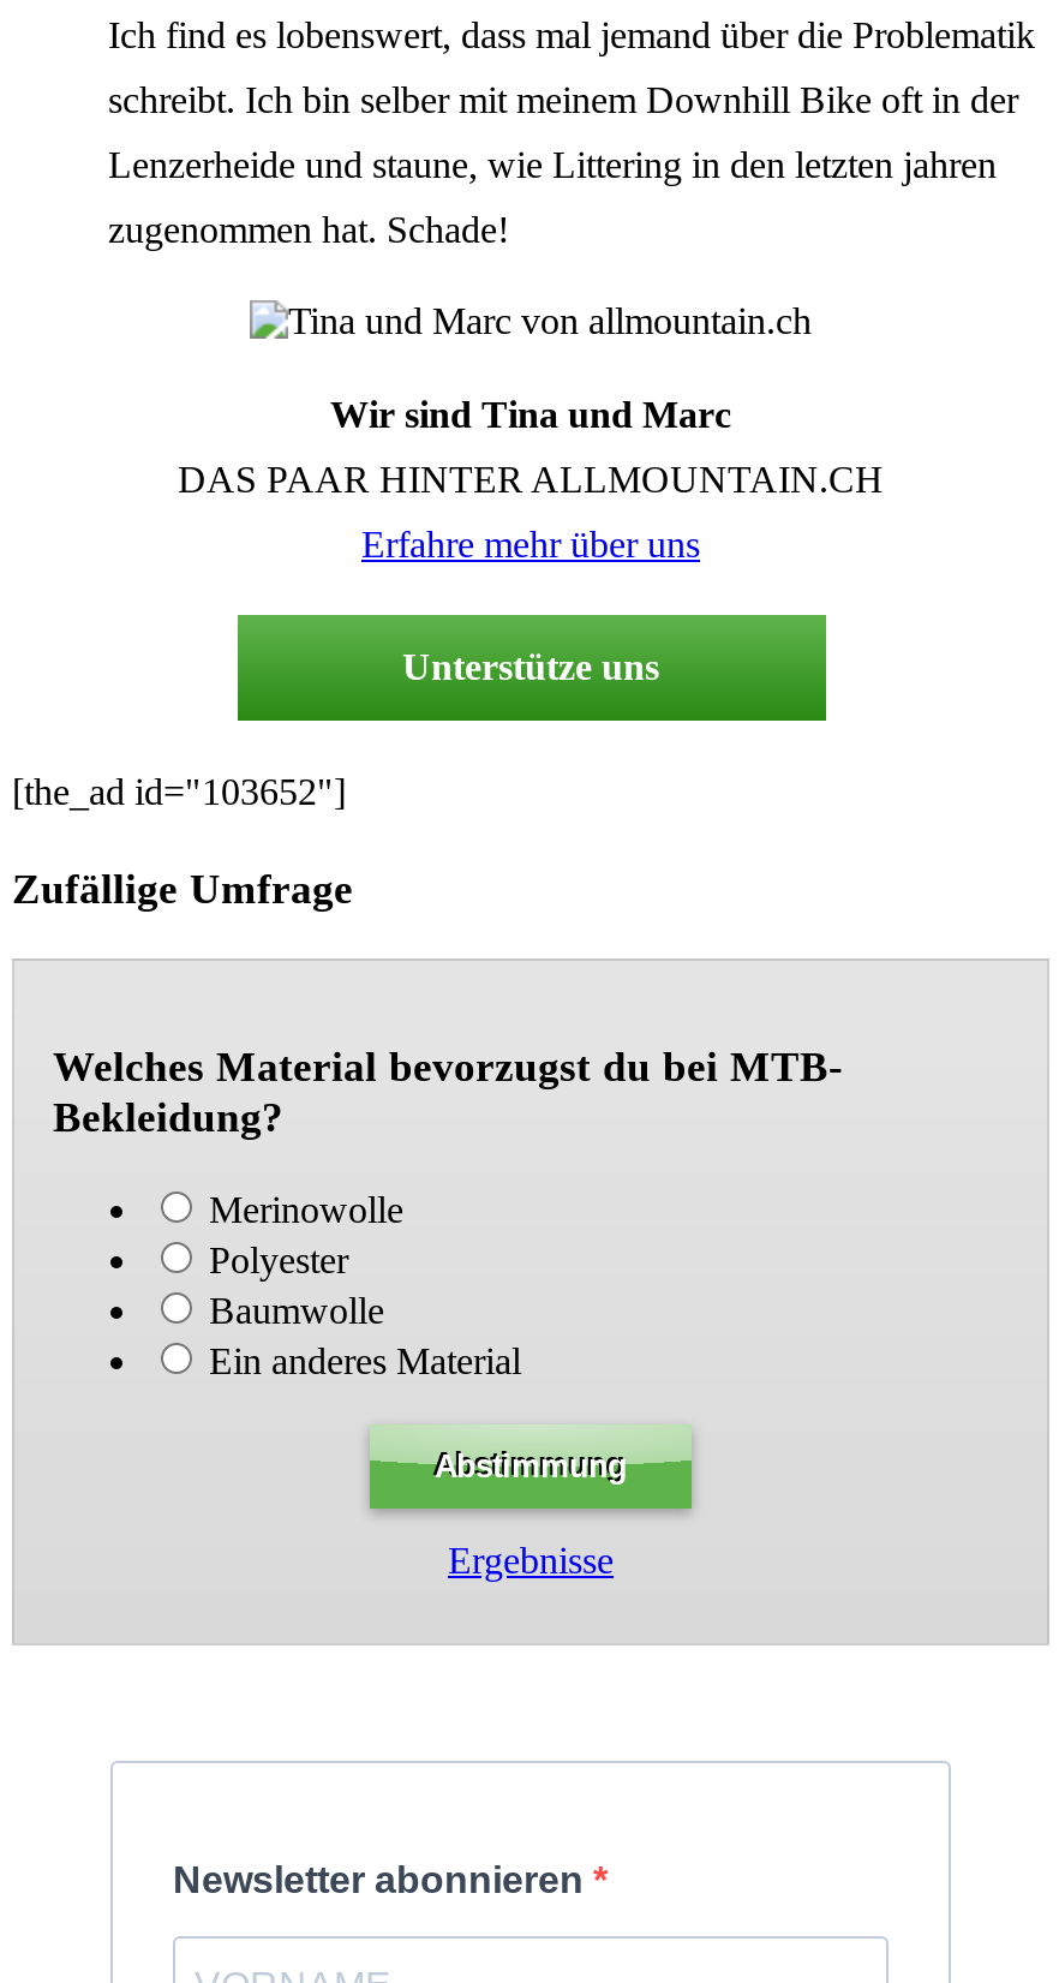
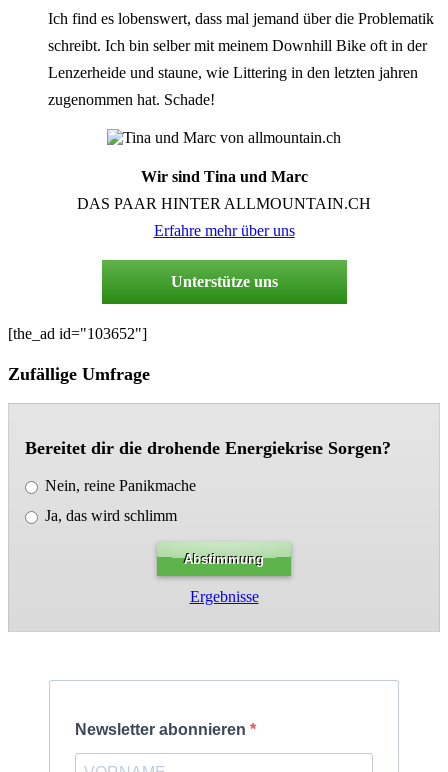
- Welches Material bevorzugst du bei MTB-
- Bekleidung?
- Merinowolle
- Polyester
- Baumwolle
- Ein anderes Material
+ Bereitet dir die drohende Energiekrise Sorgen?
+ Nein, reine Panikmache
+ Ja, das wird schlimm
